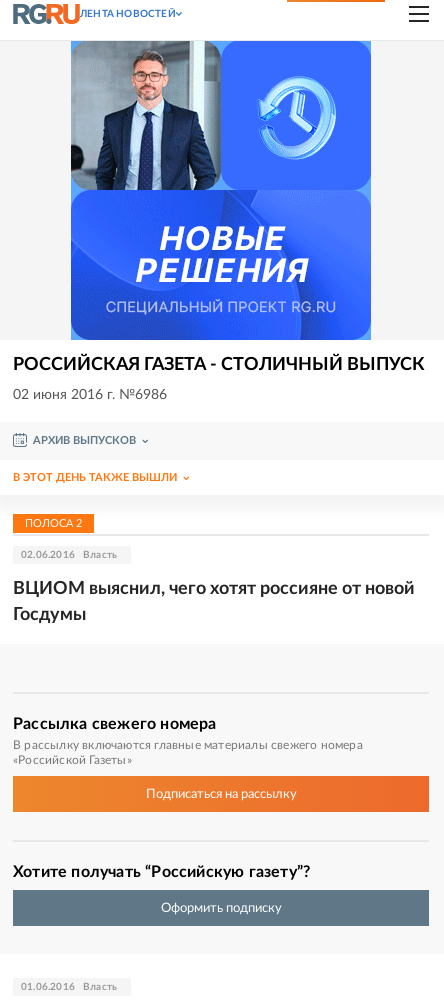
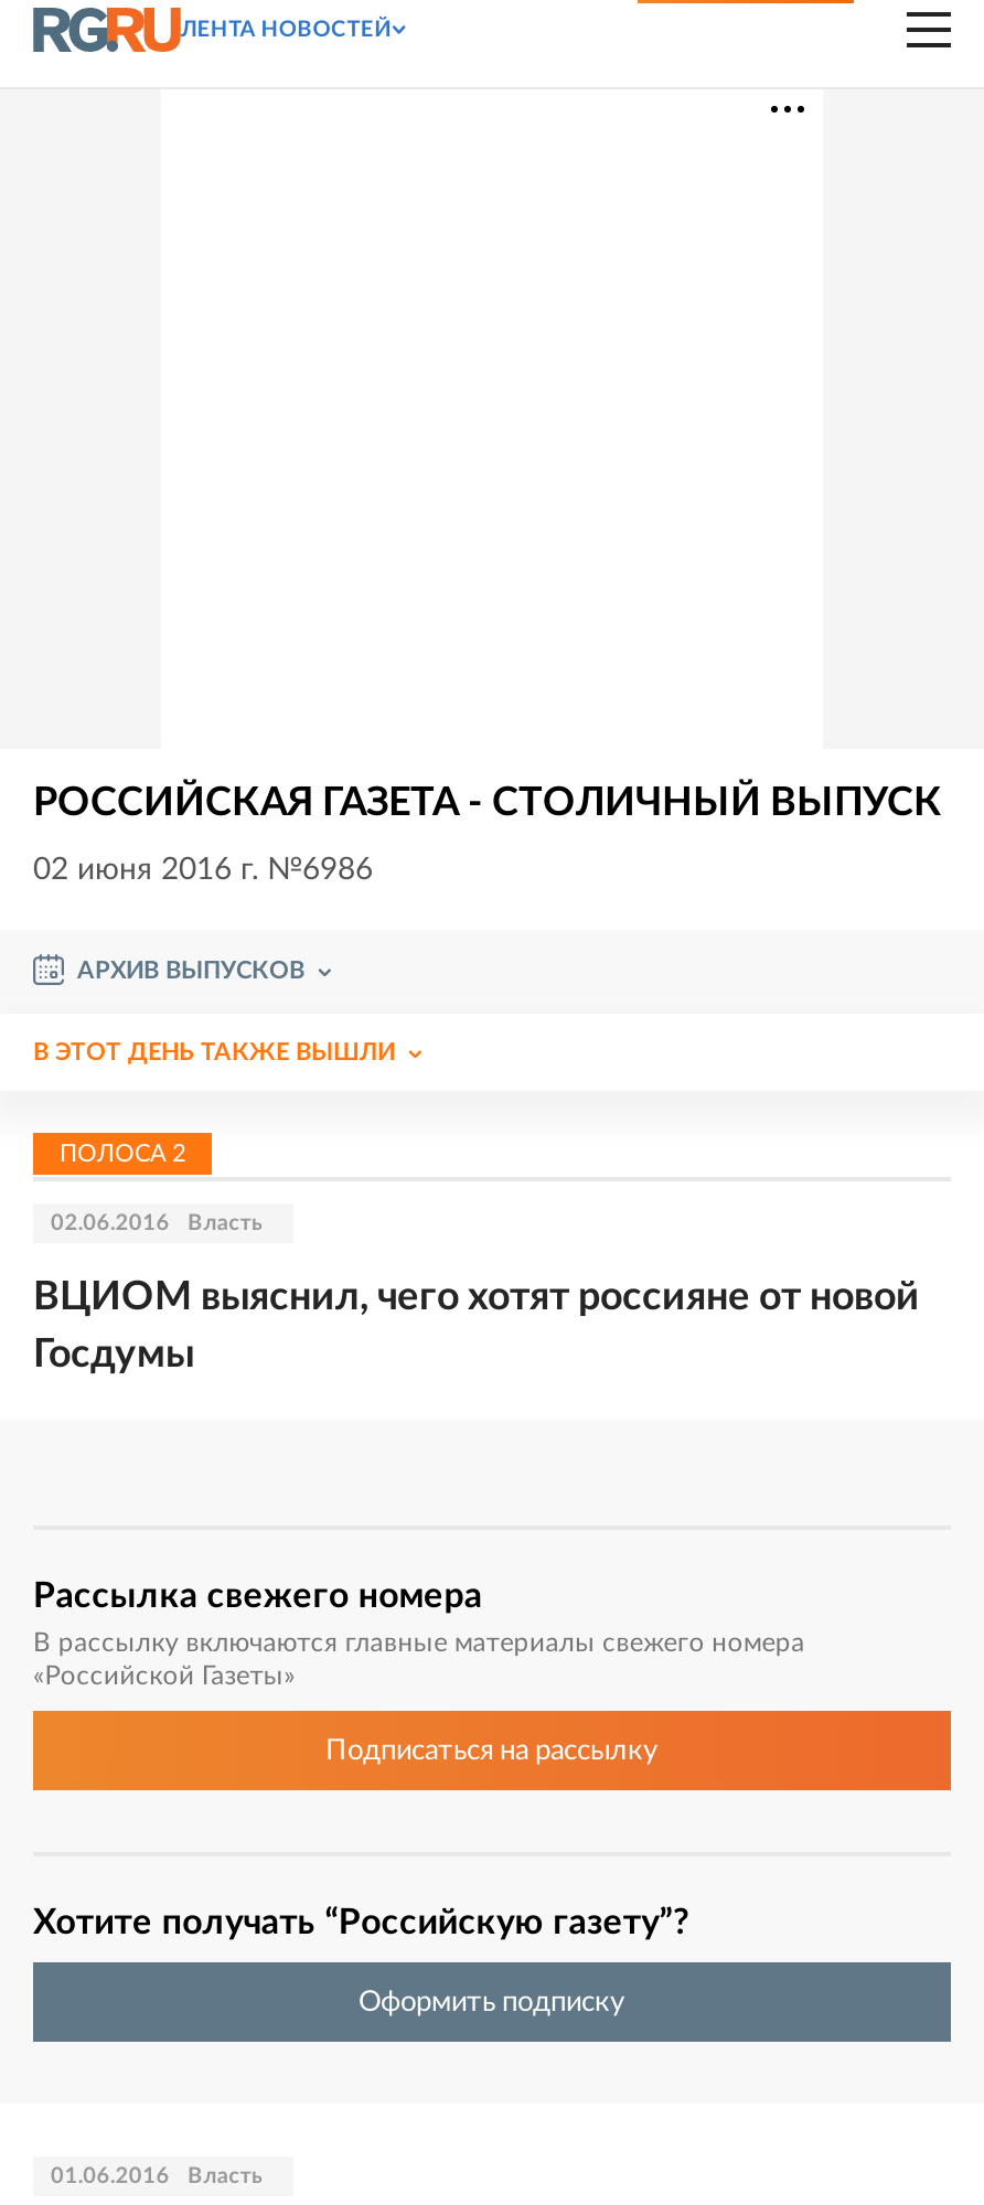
- [image]
